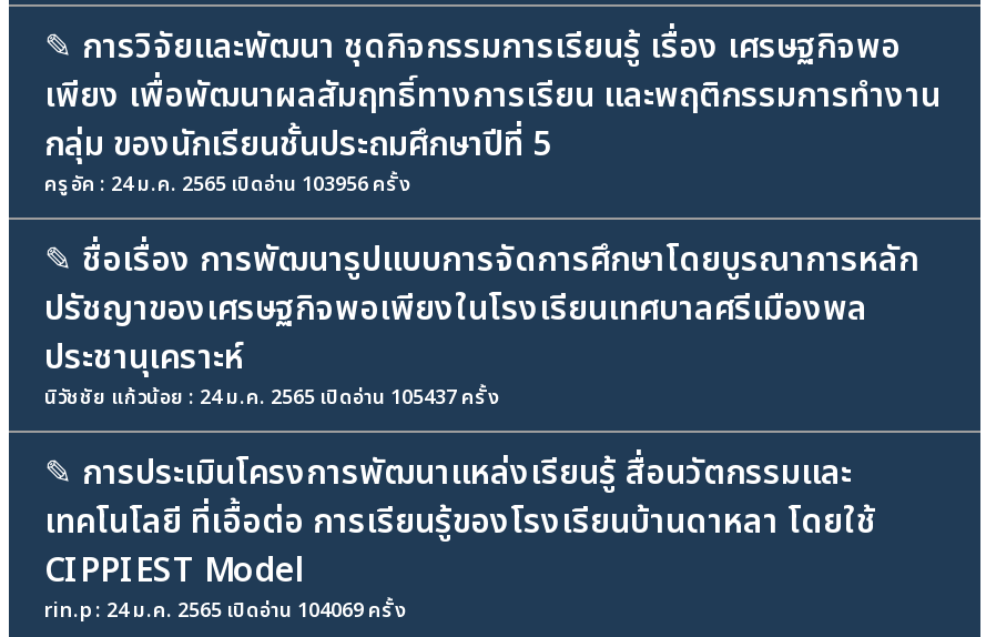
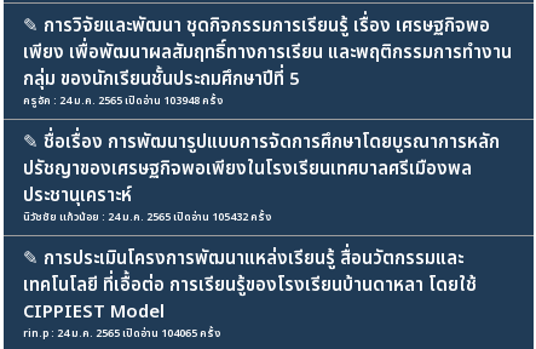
- ครูอัค : 24 ม.ค. 2565 เปิดอ่าน 103956 ครั้ง
+ ครูอัค : 24 ม.ค. 2565 เปิดอ่าน 103948 ครั้ง

- นิวัชชัย แก้วน้อย : 24 ม.ค. 2565 เปิดอ่าน 105437 ครั้ง
+ นิวัชชัย แก้วน้อย : 24 ม.ค. 2565 เปิดอ่าน 105432 ครั้ง

- rin.p : 24 ม.ค. 2565 เปิดอ่าน 104069 ครั้ง
+ rin.p : 24 ม.ค. 2565 เปิดอ่าน 104065 ครั้ง
